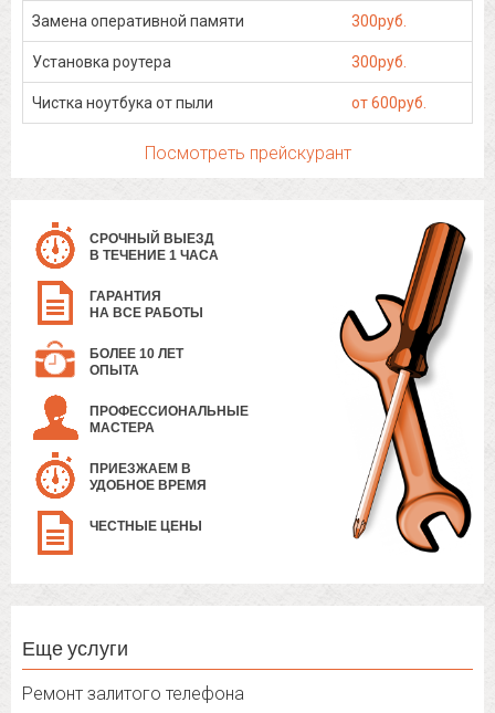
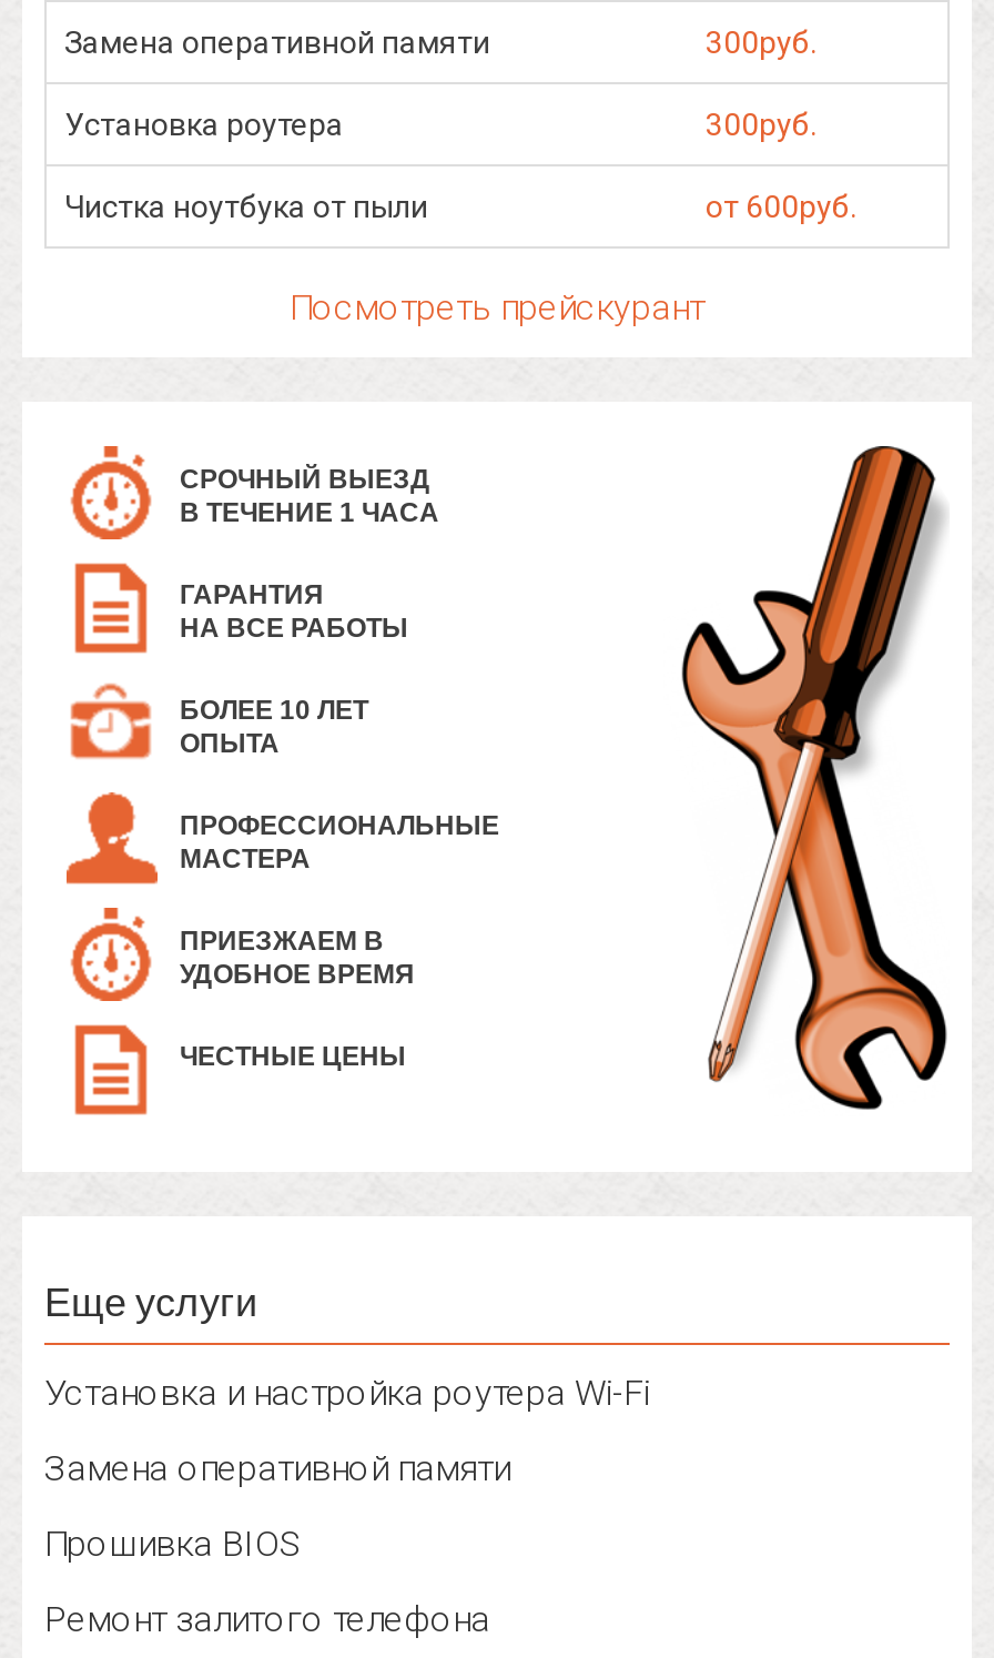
+ Установка и настройка роутера Wi-Fi
+ Замена оперативной памяти
+ Прошивка BIOS
